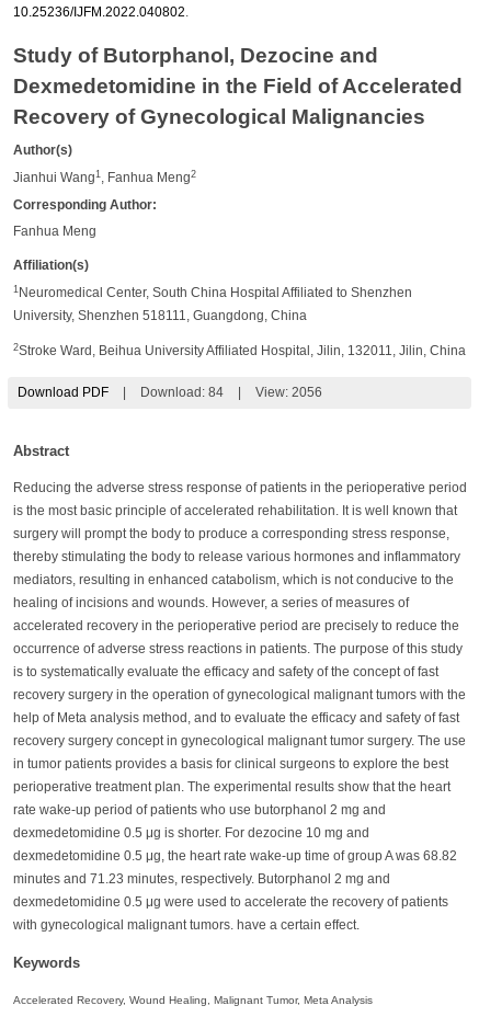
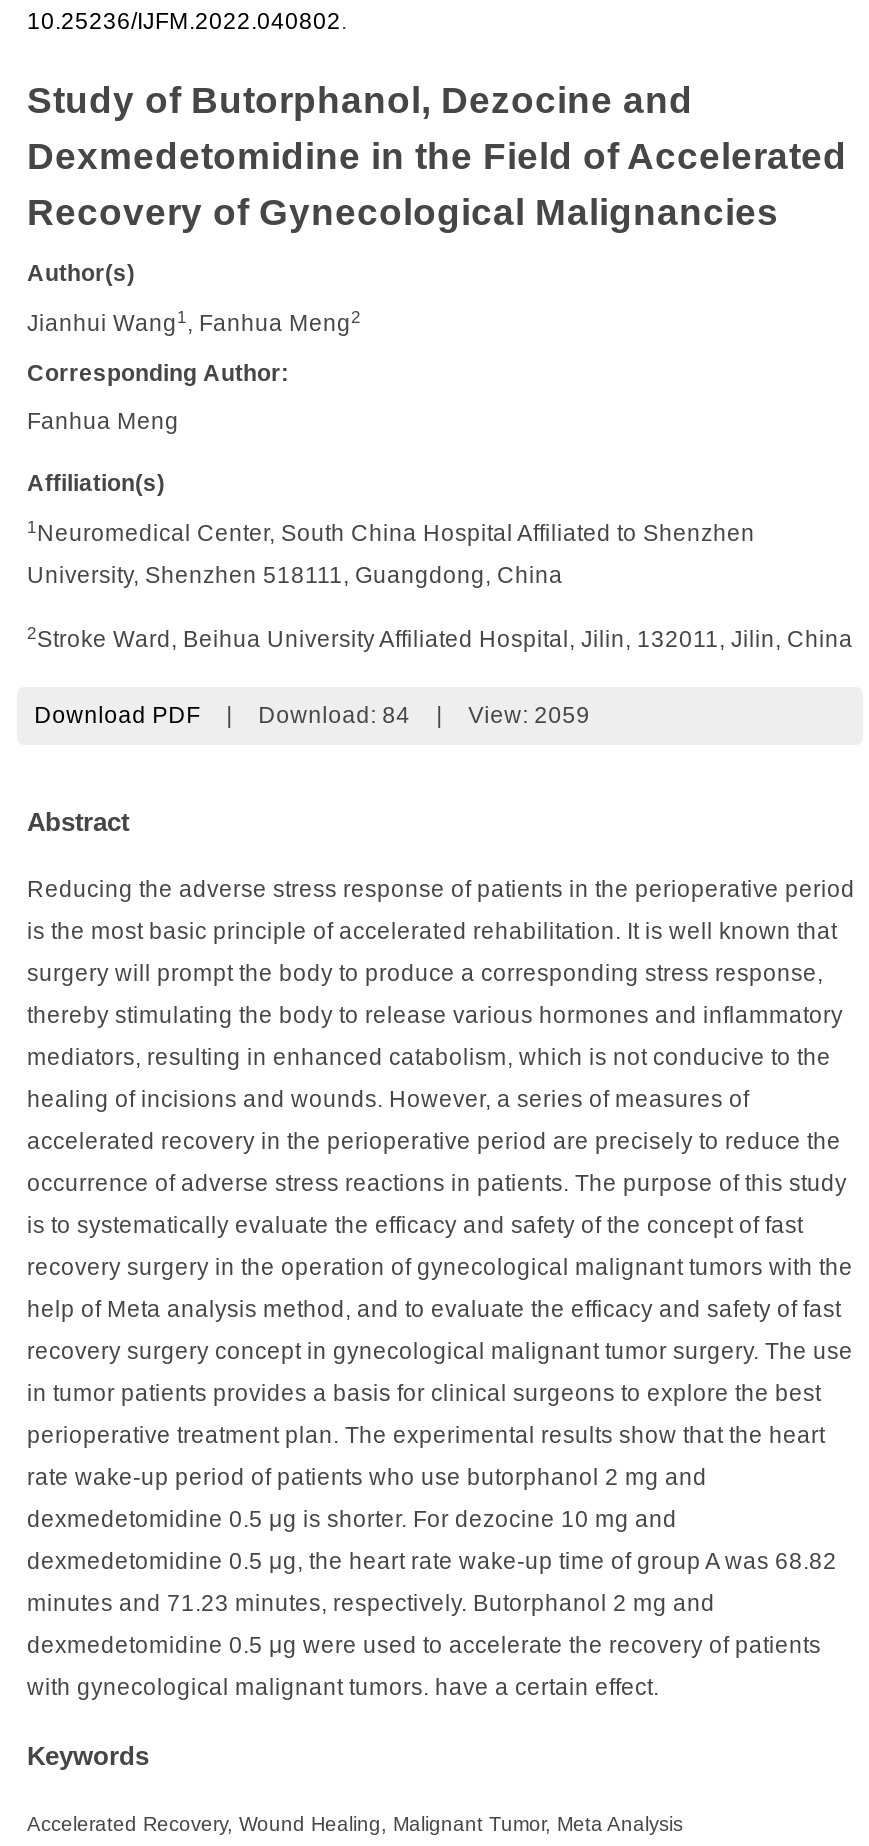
- View: 2056
+ View: 2059
